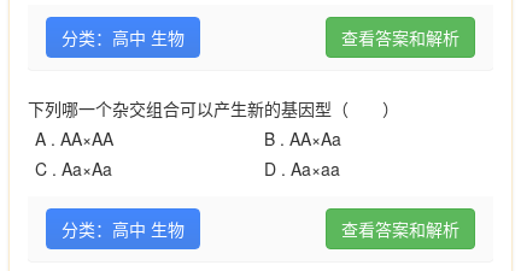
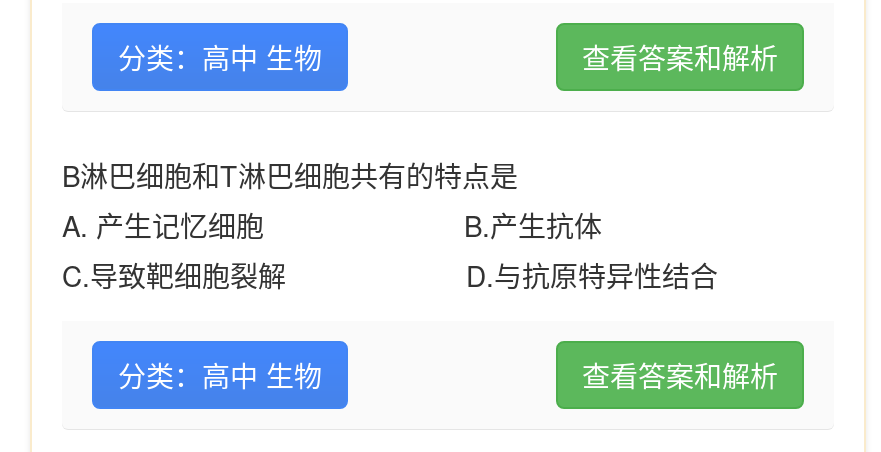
- 下列哪一个杂交组合可以产生新的基因型（ ）
- A . AA×AA
- B . AA×Aa
- C . Aa×Aa
- D . Aa×aa
+ B淋巴细胞和T淋巴细胞共有的特点是
+ A.产生记忆细胞
+ B.产生抗体
+ C.导致靶细胞裂解
+ D.与抗原特异性结合
